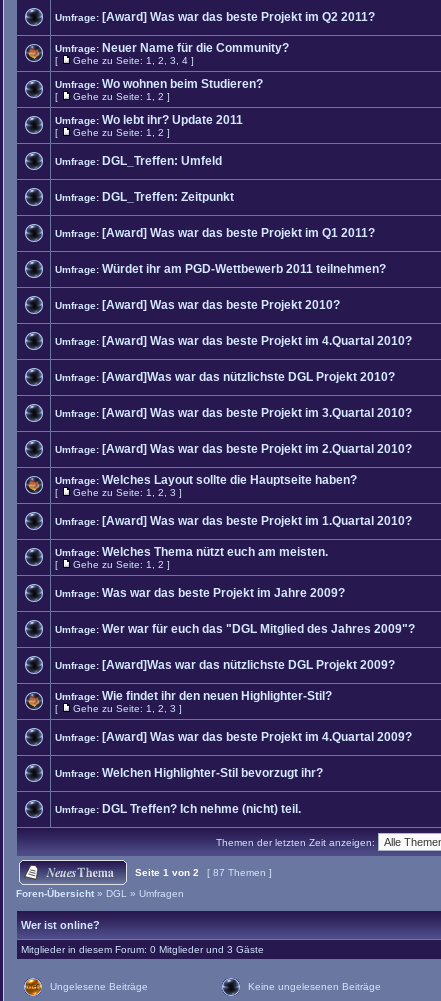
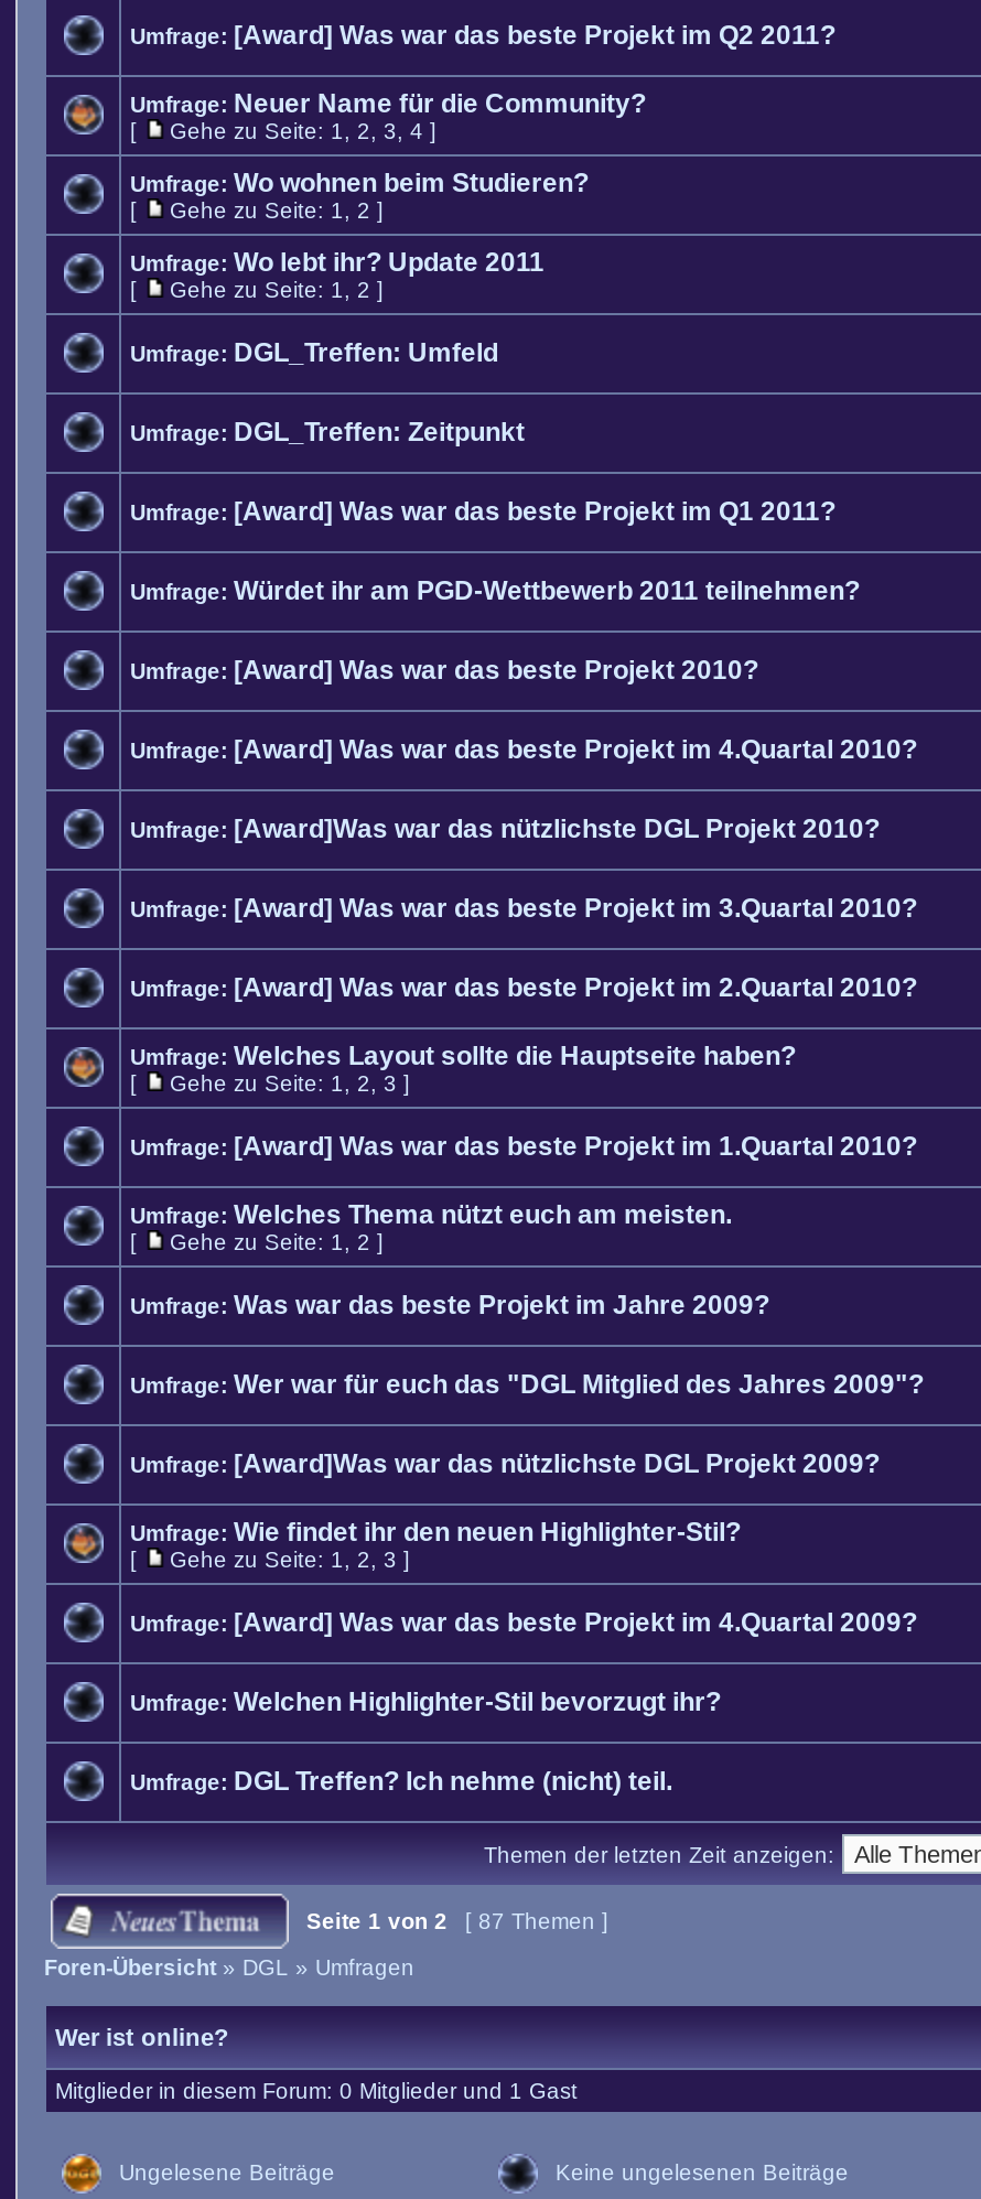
- Mitglieder in diesem Forum: 0 Mitglieder und 3 Gäste
+ Mitglieder in diesem Forum: 0 Mitglieder und 1 Gast
